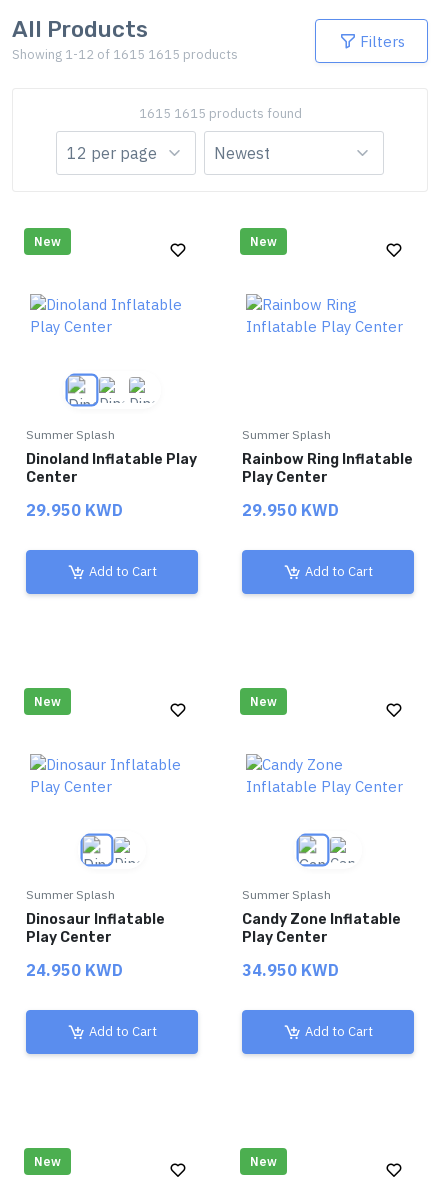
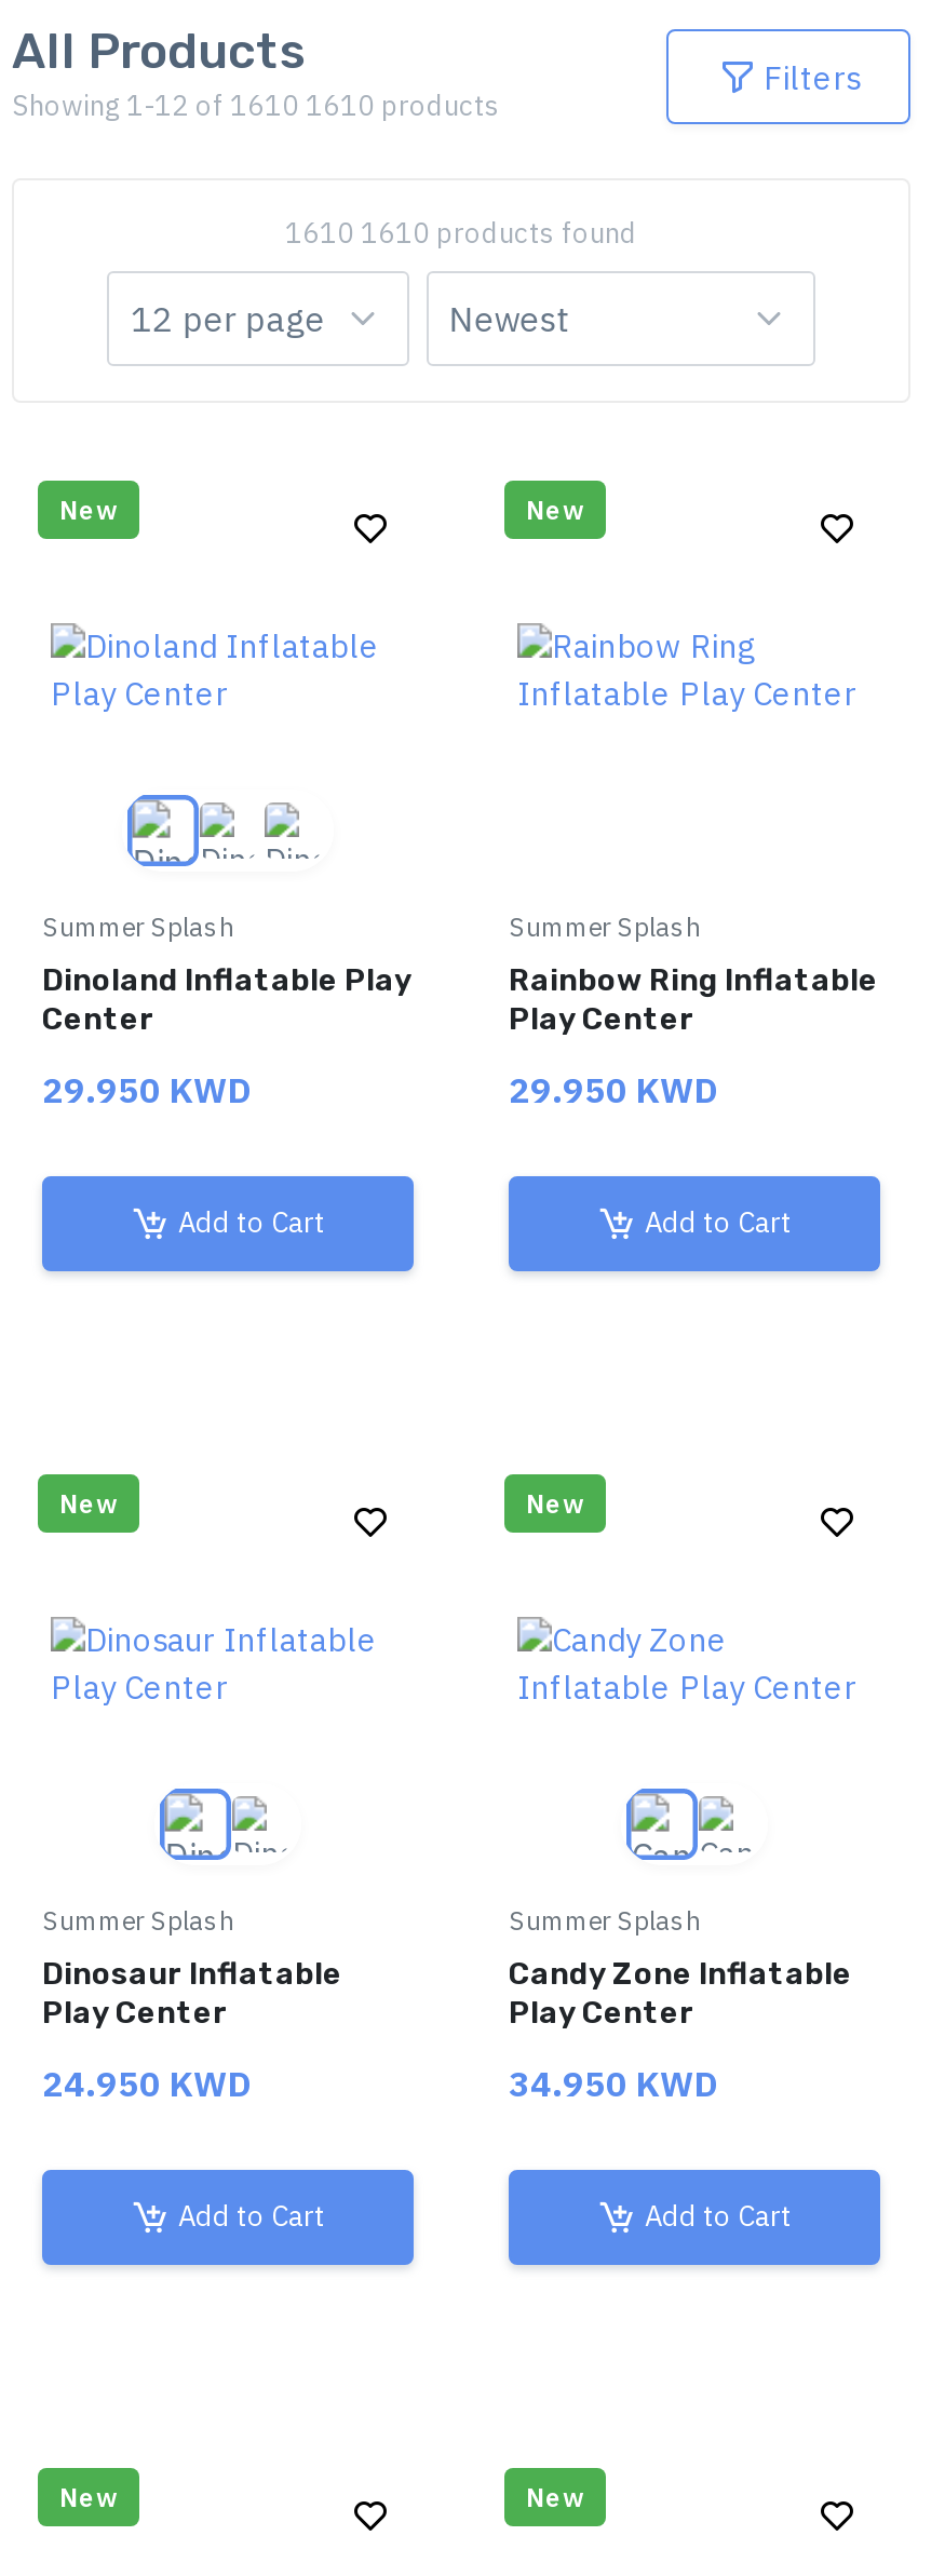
- Showing 1-12 of 1615 1615 products
+ Showing 1-12 of 1610 1610 products

- 1615 1615 products found
+ 1610 1610 products found
